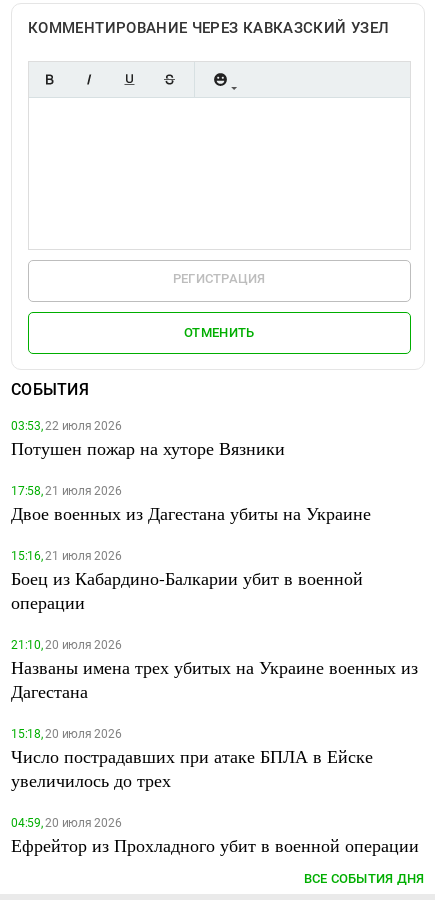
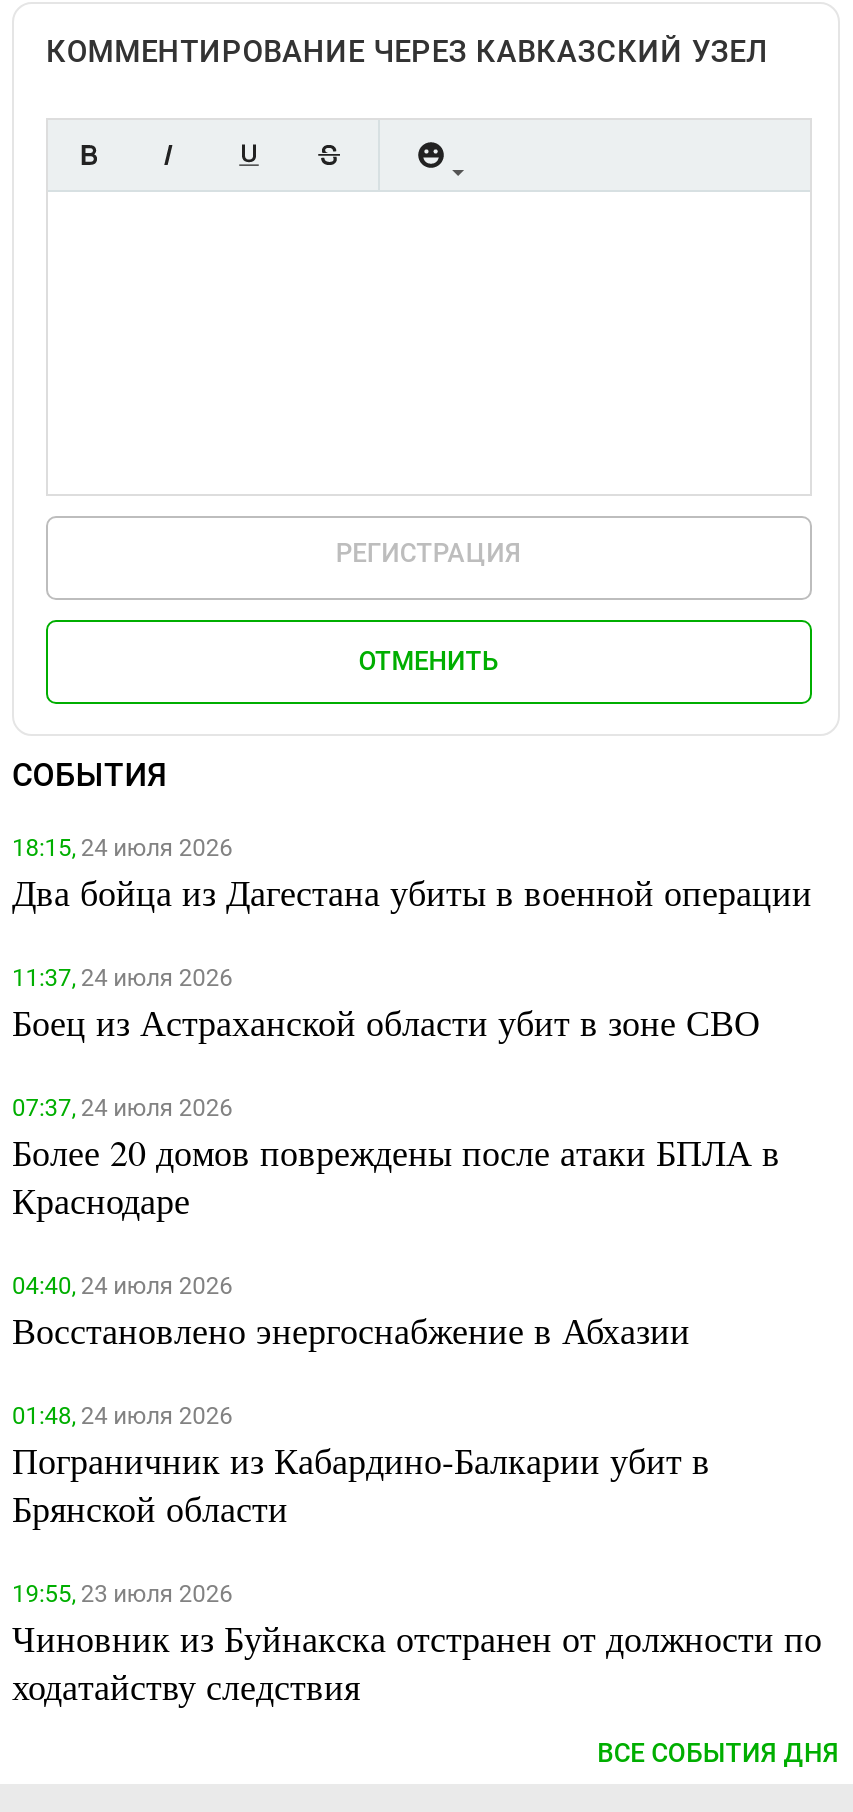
- 03:53, 22 июля 2026
- Потушен пожар на хуторе Вязники
+ 18:15, 24 июля 2026
+ Два бойца из Дагестана убиты в военной операции

- 17:58, 21 июля 2026
- Двое военных из Дагестана убиты на Украине
+ 11:37, 24 июля 2026
+ Боец из Астраханской области убит в зоне СВО

- 15:16, 21 июля 2026
- Боец из Кабардино-Балкарии убит в военной
- операции
+ 07:37, 24 июля 2026
+ Более 20 домов повреждены после атаки БПЛА в
+ Краснодаре

- 21:10, 20 июля 2026
- Названы имена трех убитых на Украине военных из
- Дагестана
+ 04:40, 24 июля 2026
+ Восстановлено энергоснабжение в Абхазии

- 15:18, 20 июля 2026
- Число пострадавших при атаке БПЛА в Ейске
- увеличилось до трех
+ 01:48, 24 июля 2026
+ Пограничник из Кабардино-Балкарии убит в
+ Брянской области

- 04:59, 20 июля 2026
- Ефрейтор из Прохладного убит в военной операции
+ 19:55, 23 июля 2026
+ Чиновник из Буйнакска отстранен от должности по
+ ходатайству следствия
